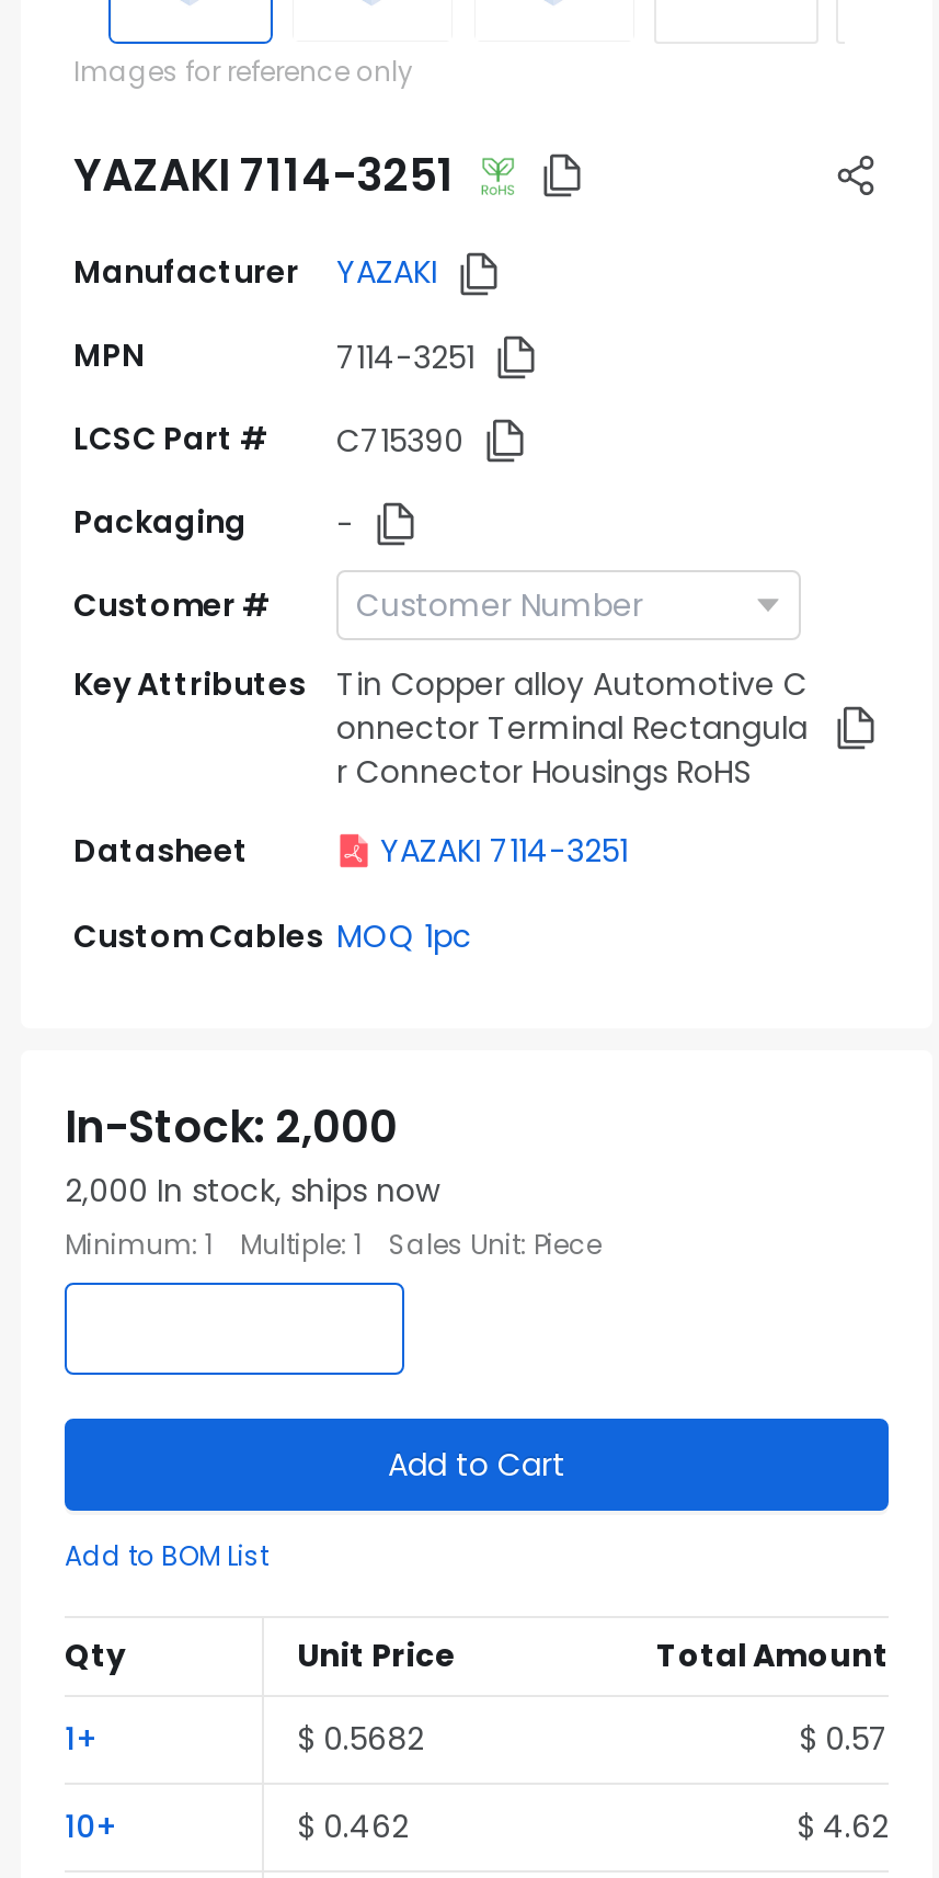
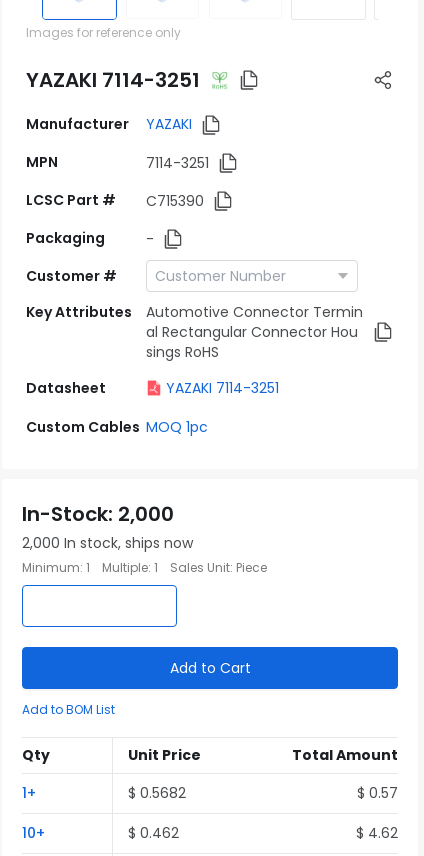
- Tin Copper alloy Automotive C
- onnector Terminal Rectangula
- r Connector Housings RoHS
+ Automotive Connector Termin
+ al Rectangular Connector Hou
+ sings RoHS
